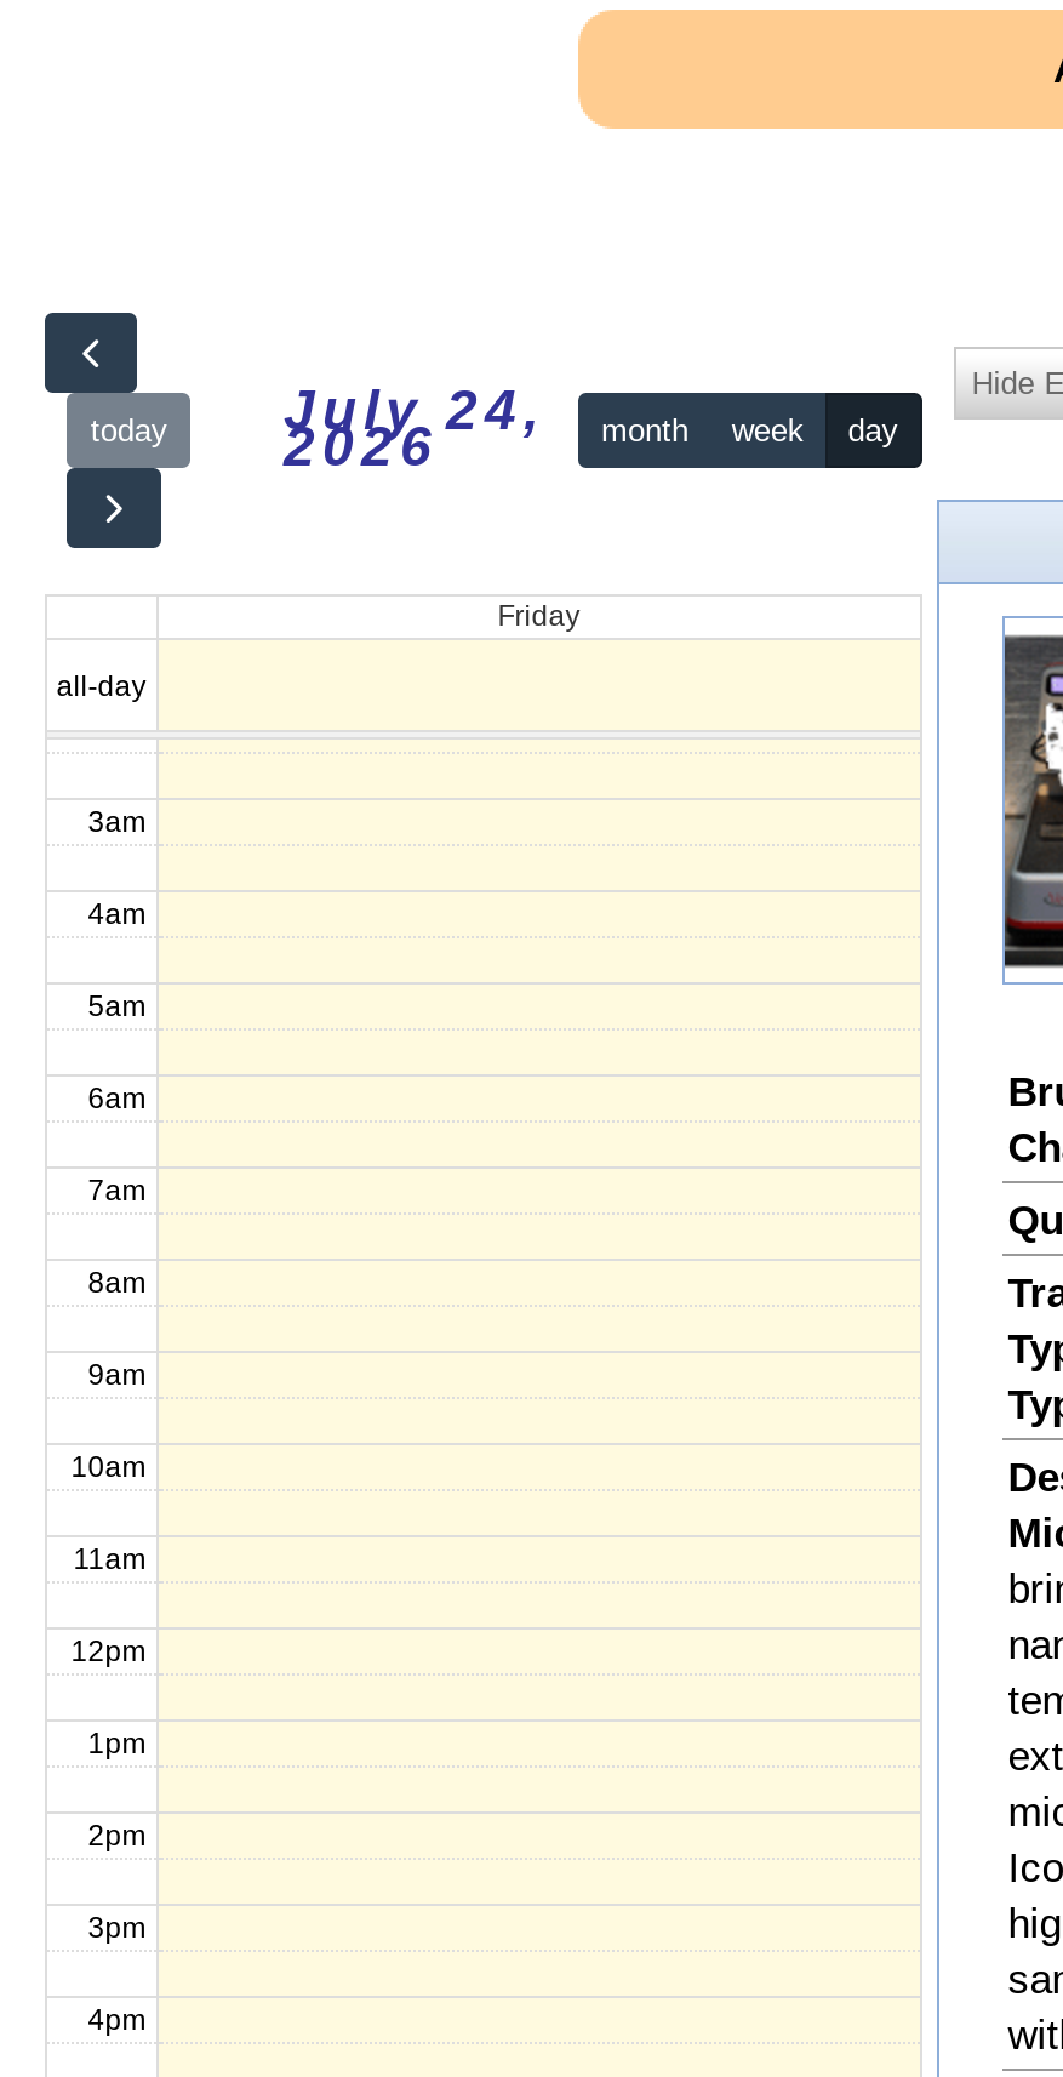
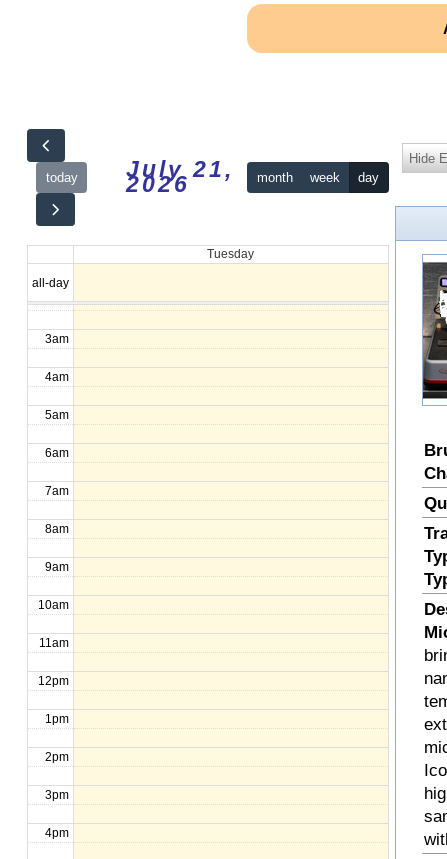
- July 24, month week day
+ July 21, month week day

- Friday
+ Tuesday
